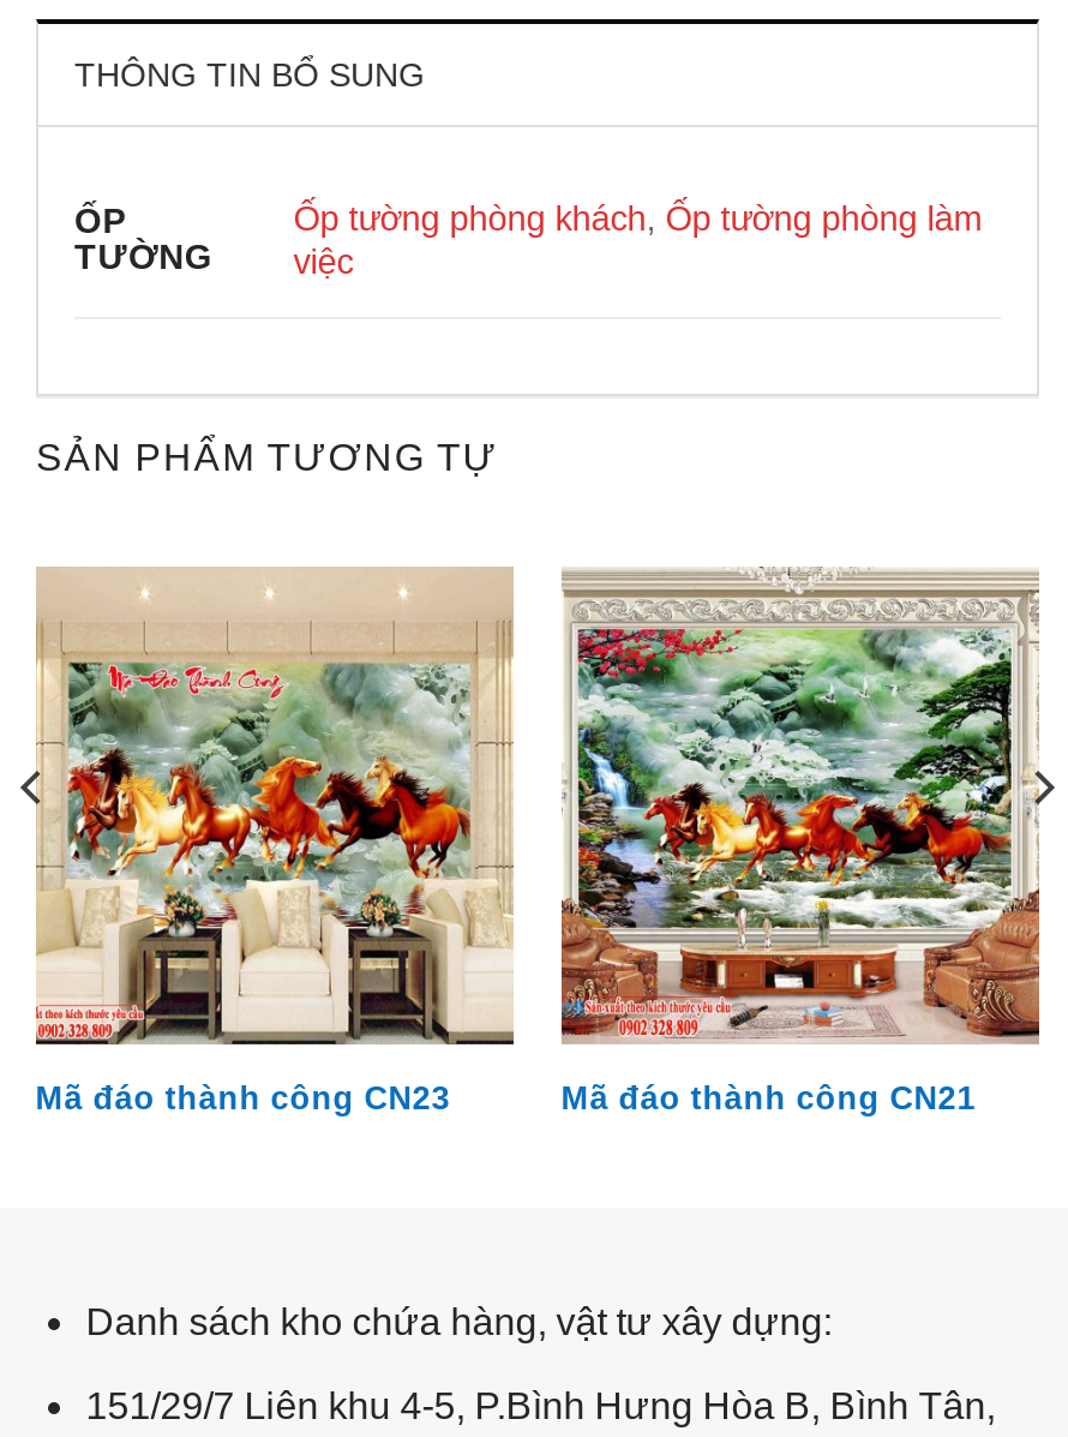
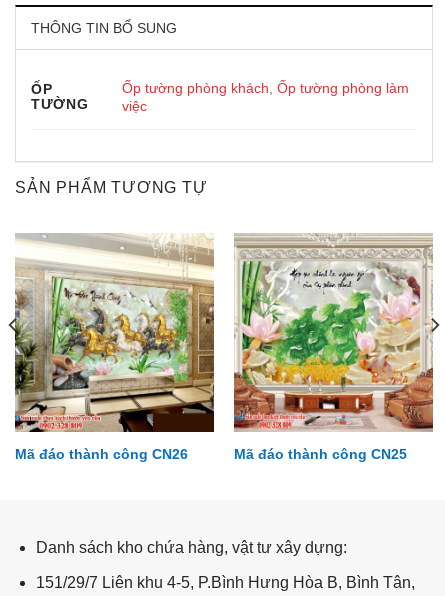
- [image]
- Mã đáo thành công CN23
+ [image]
+ Mã đáo thành công CN26

- [image]
+ [image]

- Mã đáo thành công CN21
+ Mã đáo thành công CN25
